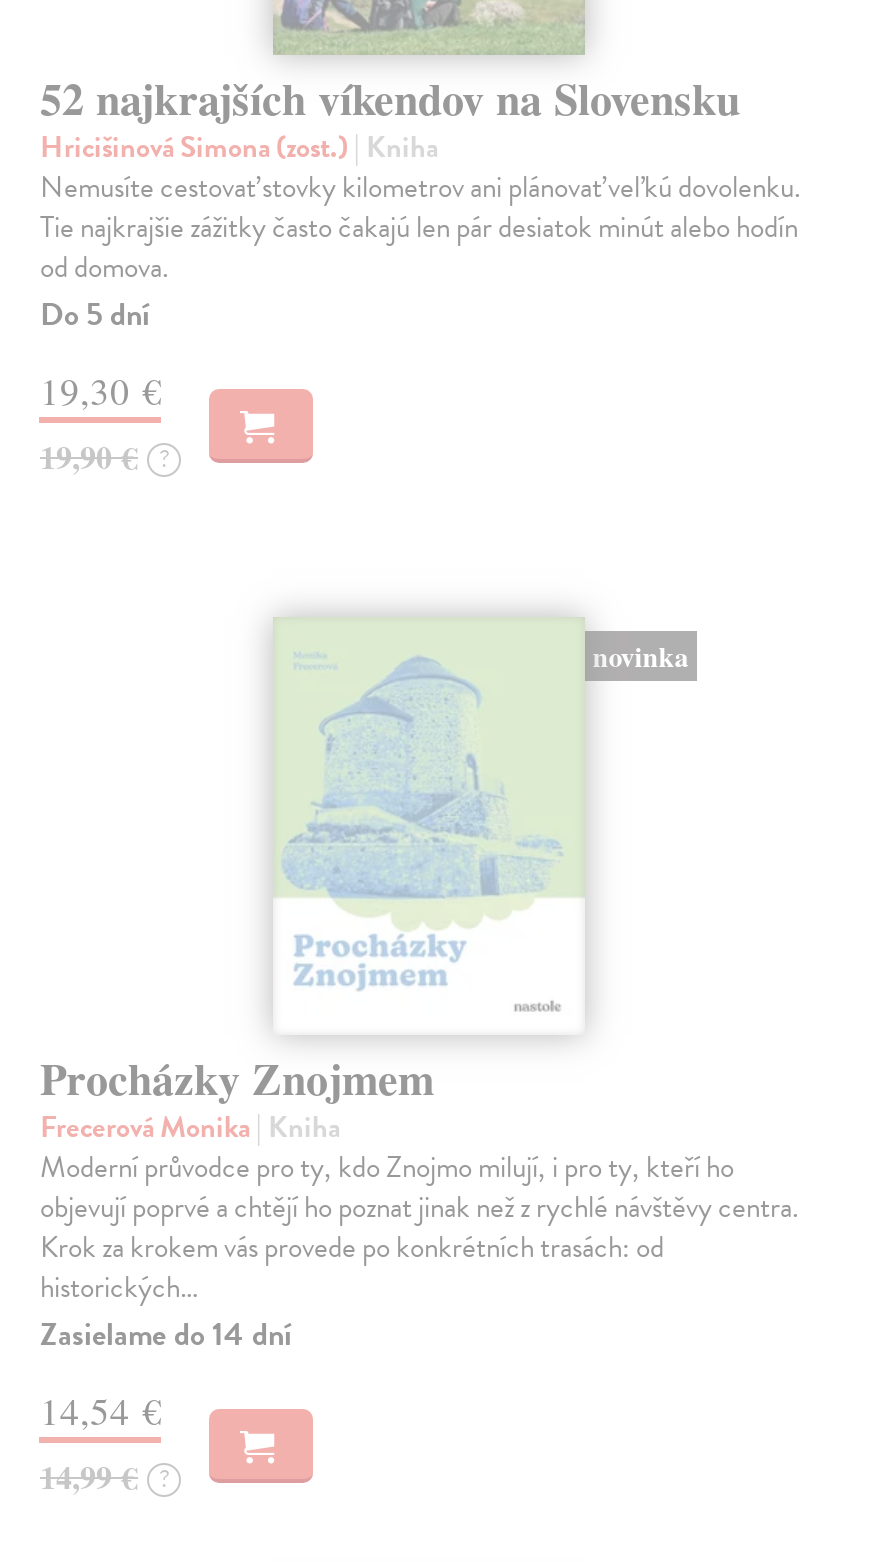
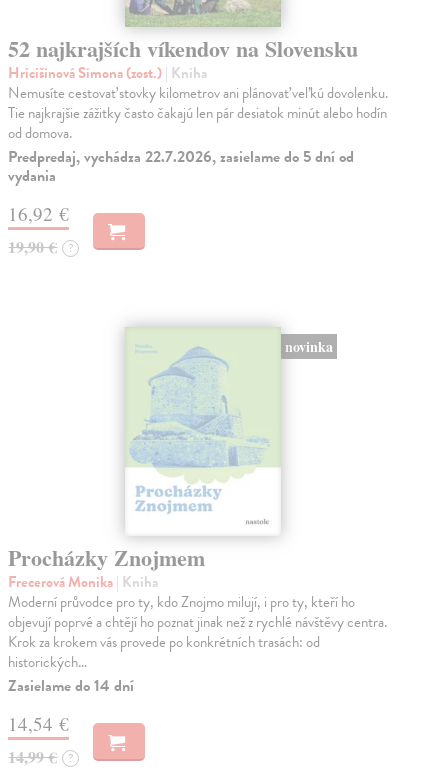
- Do 5 dní
+ Predpredaj, vychádza 22.7.2026, zasielame do 5 dní od
+ vydania

- 19,30 €
+ 16,92 €
